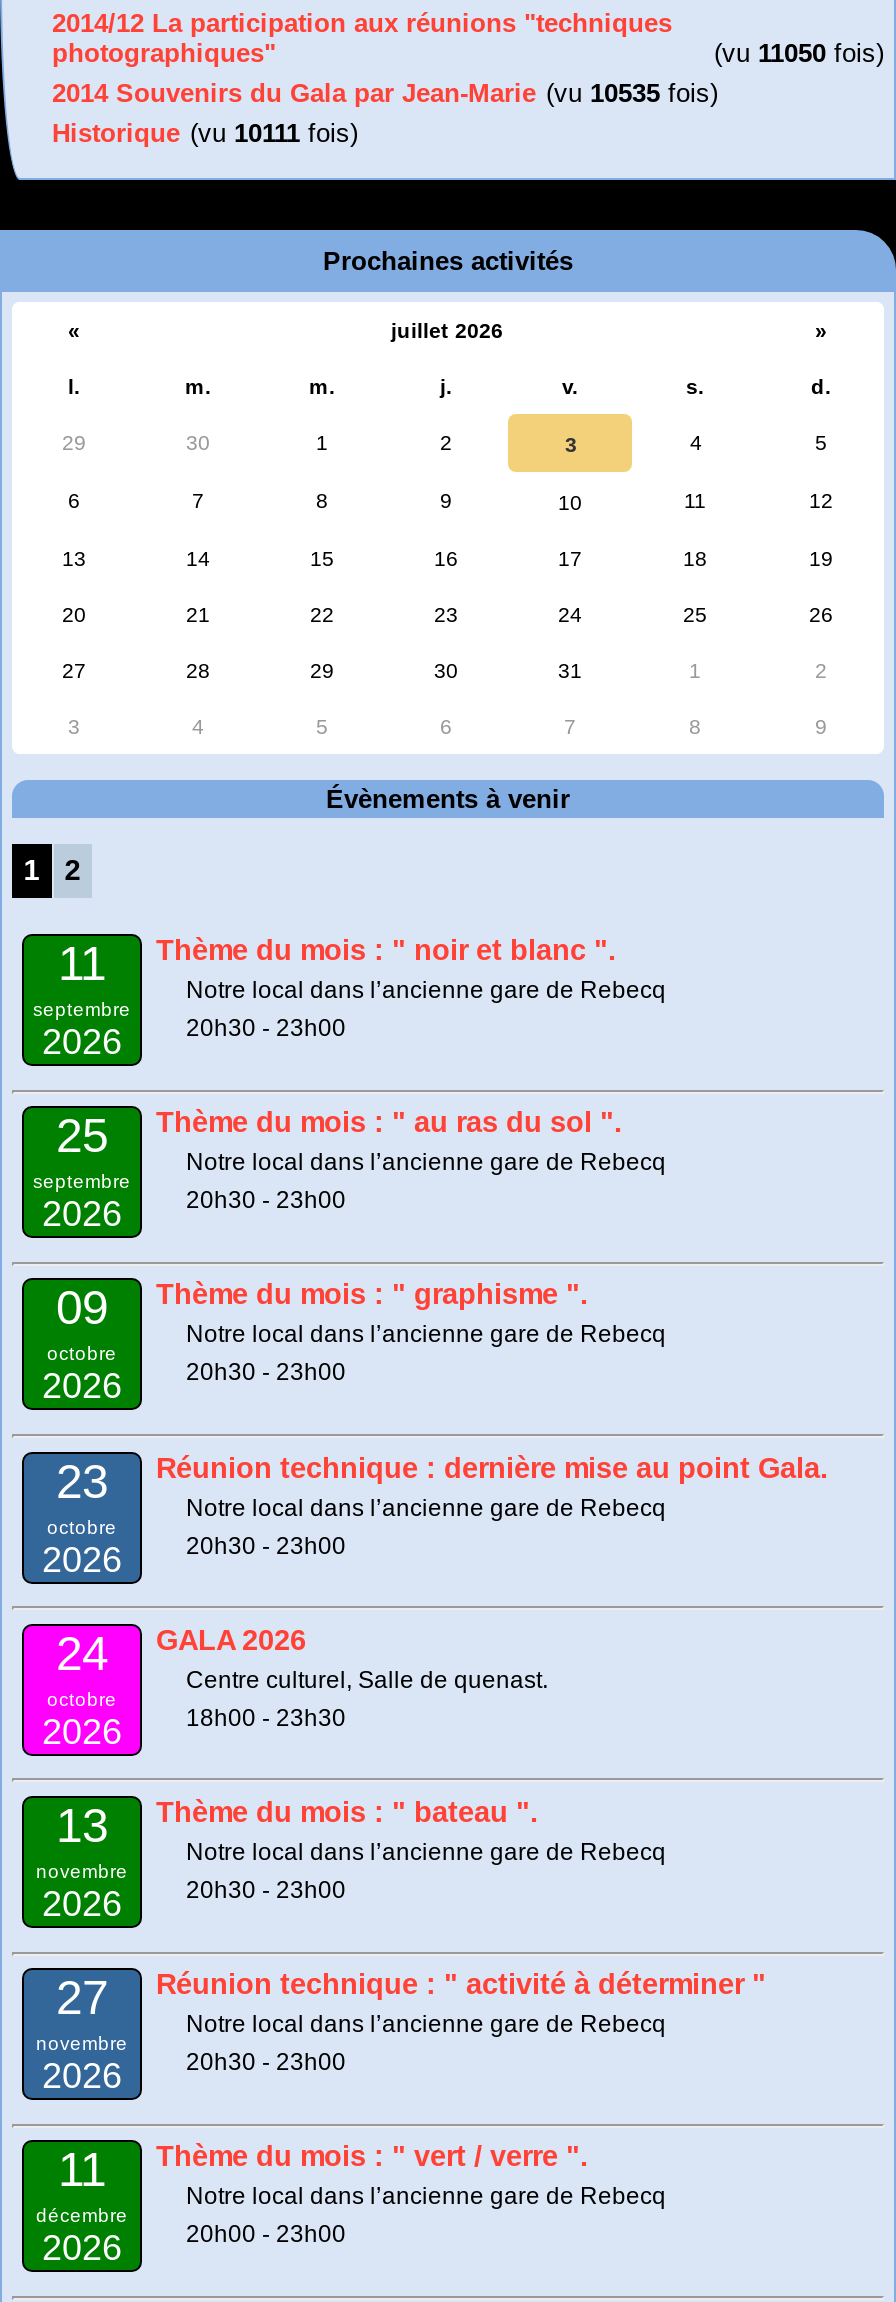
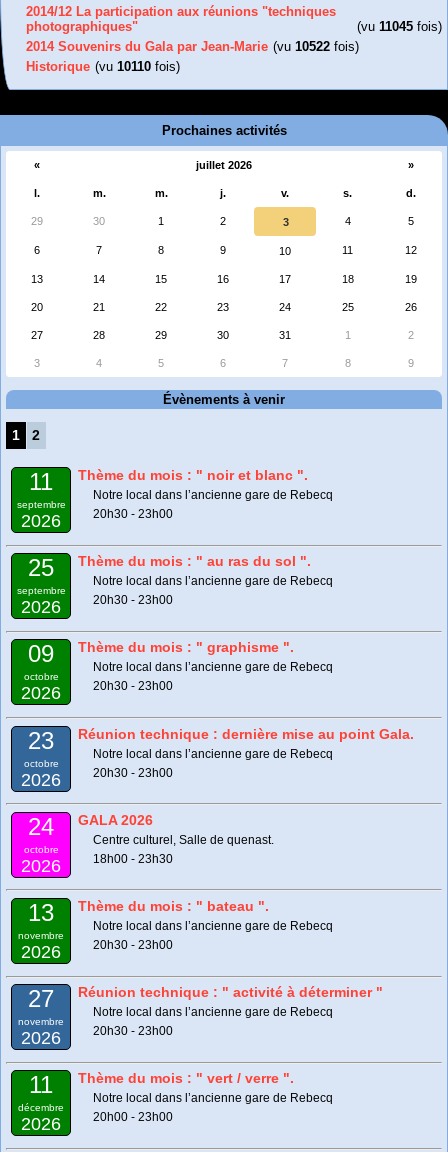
- (vu 11050 fois)
+ (vu 11045 fois)

- 2014 Souvenirs du Gala par Jean-Marie (vu 10535 fois)
+ 2014 Souvenirs du Gala par Jean-Marie (vu 10522 fois)

- Historique (vu 10111 fois)
+ Historique (vu 10110 fois)
